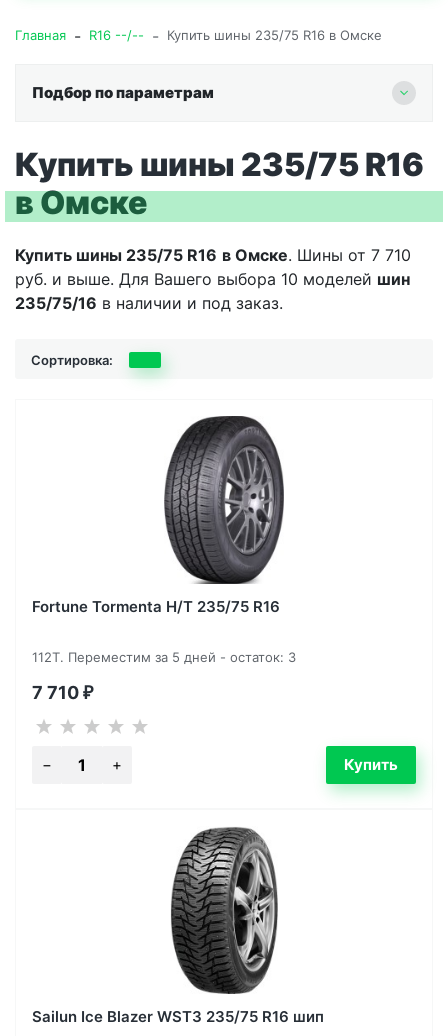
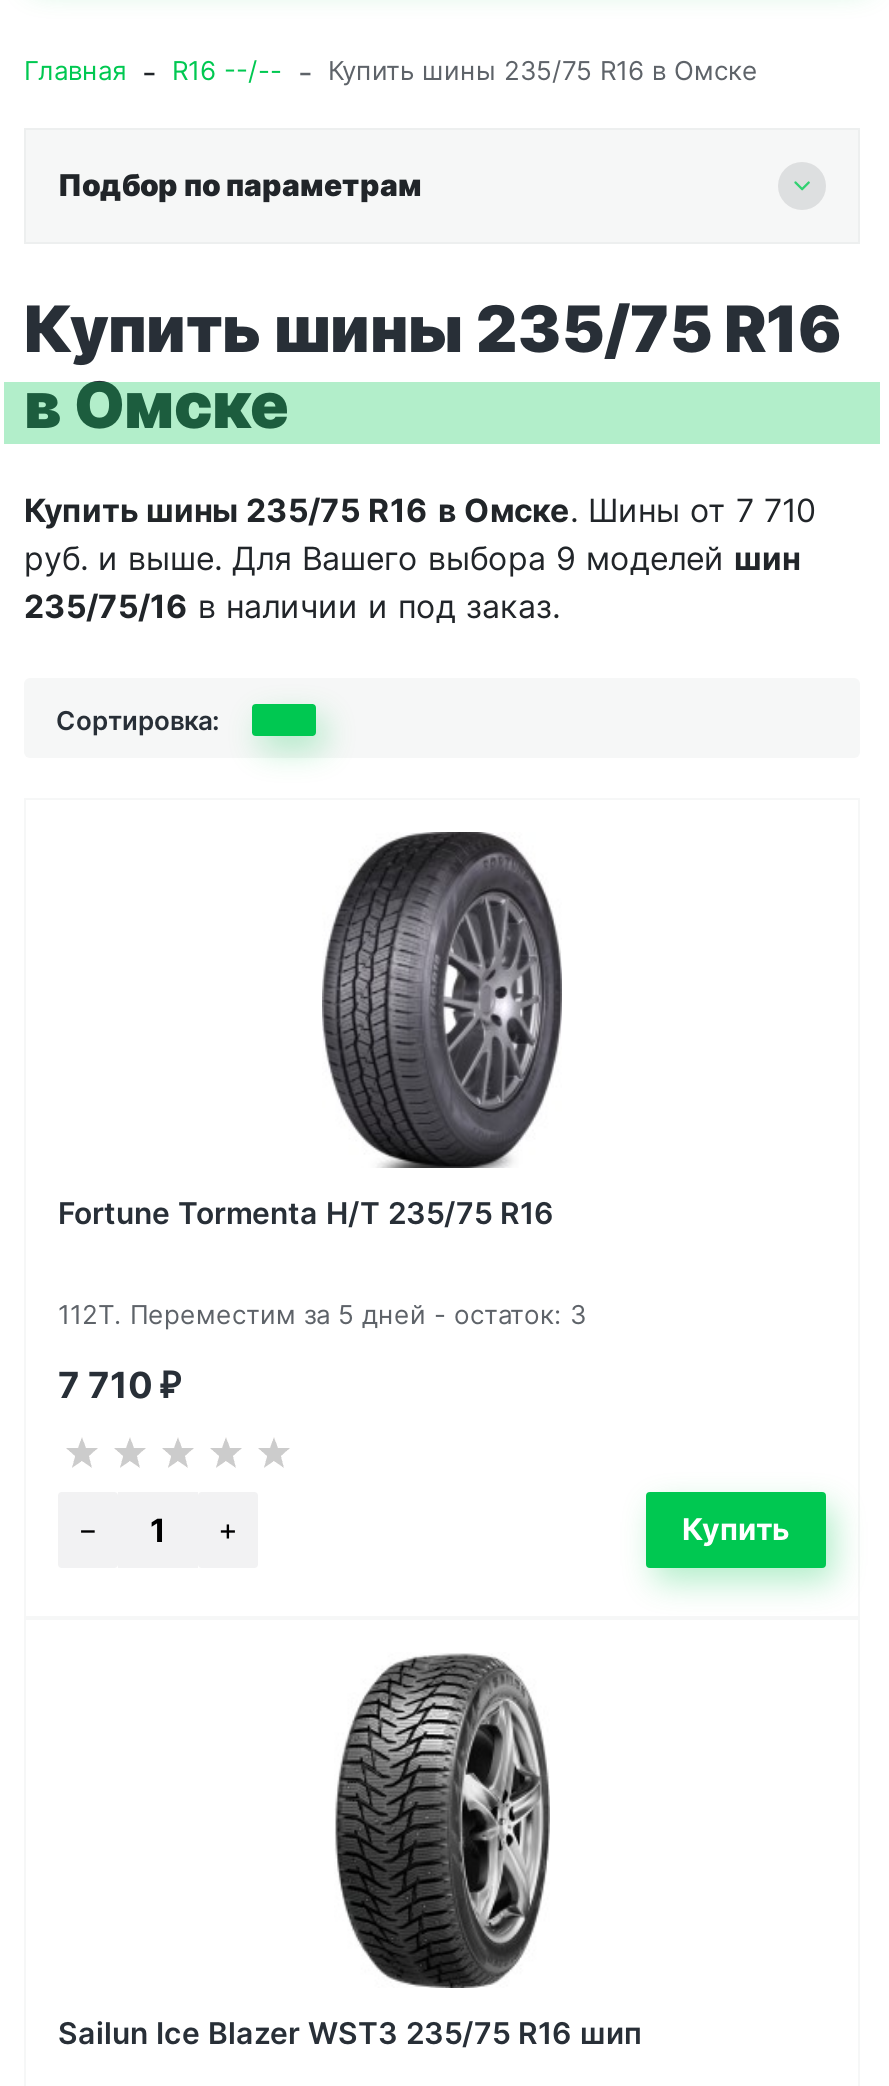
- руб. и выше. Для Вашего выбора 10 моделей шин
+ руб. и выше. Для Вашего выбора 9 моделей шин
